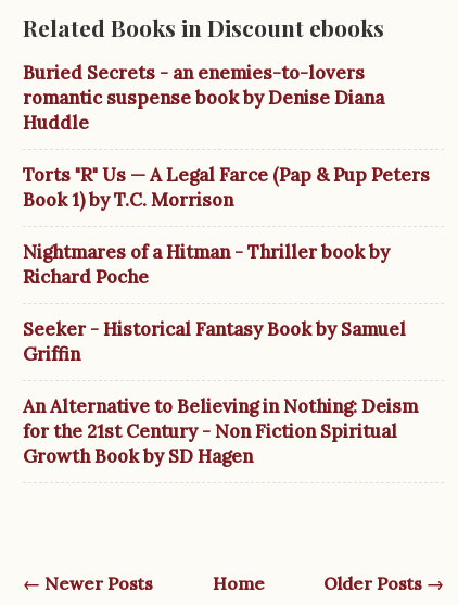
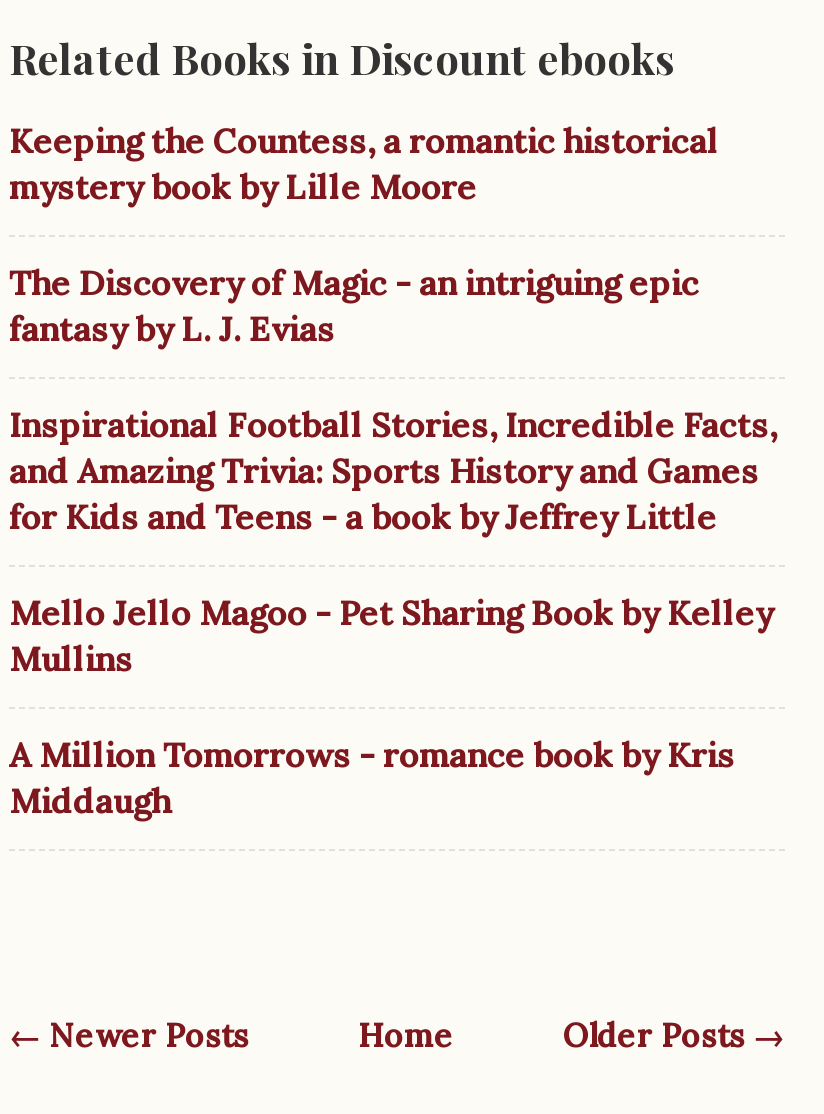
- Buried Secrets - an enemies-to-lovers
- romantic suspense book by Denise Diana
- Huddle
+ Keeping the Countess, a romantic historical
+ mystery book by Lille Moore

- Torts "R" Us — A Legal Farce (Pap & Pup Peters
- Book 1) by T.C. Morrison
+ The Discovery of Magic - an intriguing epic
+ fantasy by L. J. Evias

- Nightmares of a Hitman - Thriller book by
- Richard Poche
+ Inspirational Football Stories, Incredible Facts,
+ and Amazing Trivia: Sports History and Games
+ for Kids and Teens - a book by Jeffrey Little

- Seeker - Historical Fantasy Book by Samuel
- Griffin
+ Mello Jello Magoo - Pet Sharing Book by Kelley
+ Mullins

- An Alternative to Believing in Nothing: Deism
- for the 21st Century - Non Fiction Spiritual
- Growth Book by SD Hagen
+ A Million Tomorrows - romance book by Kris
+ Middaugh
